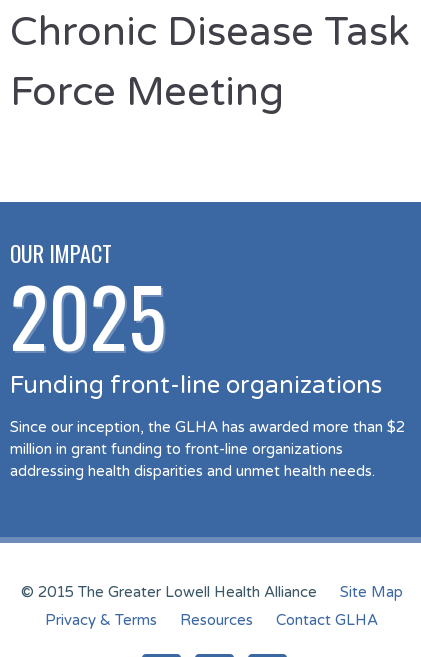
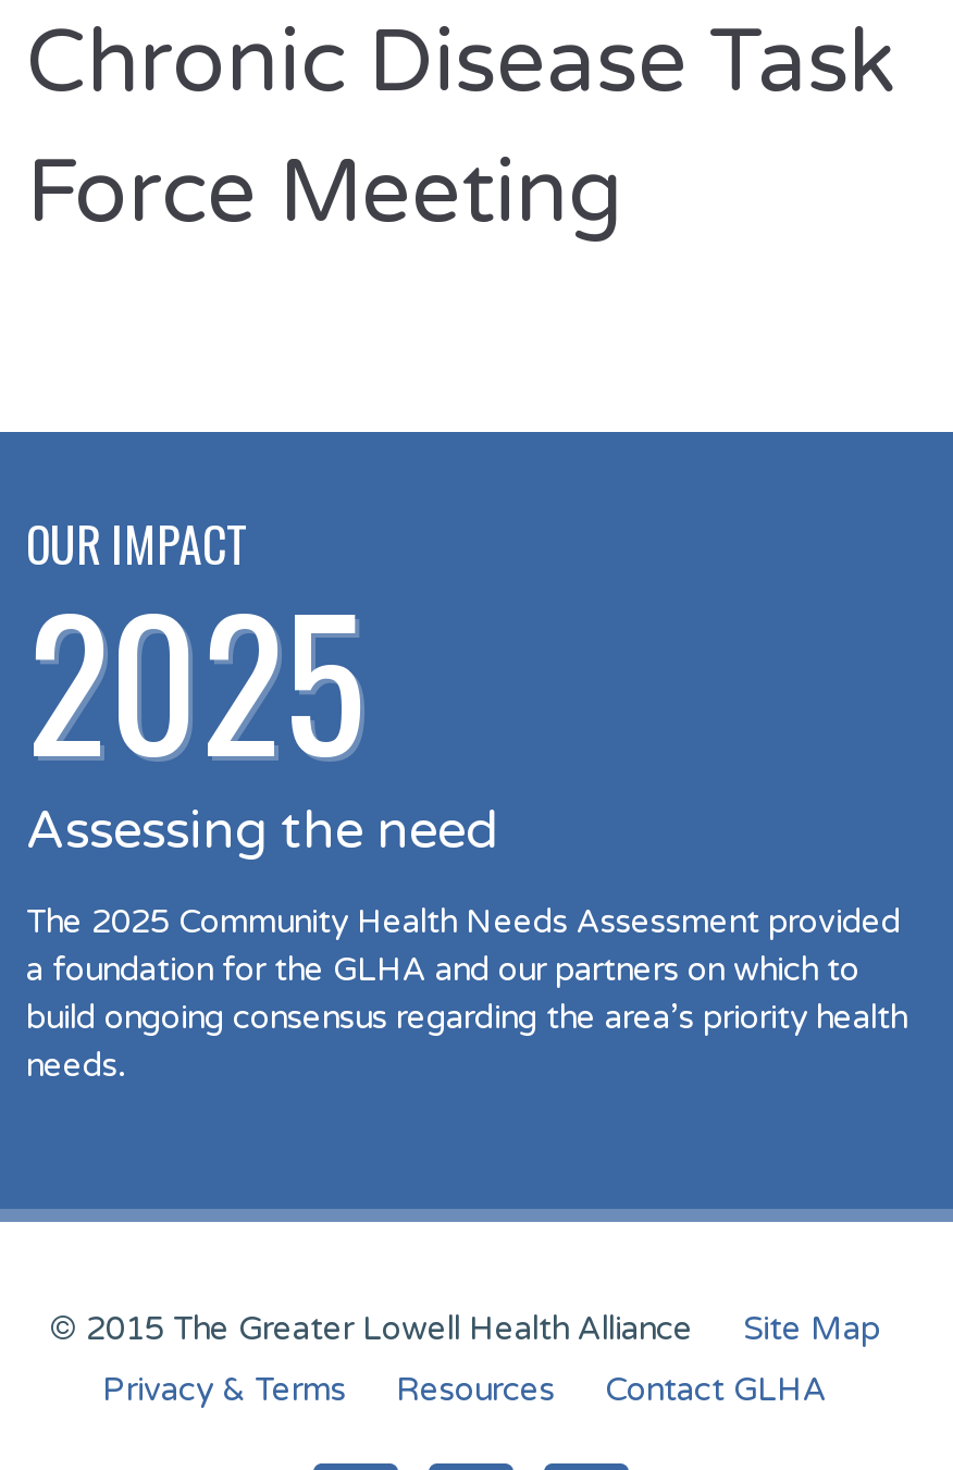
- Funding front-line organizations
+ Assessing the need

- Since our inception, the GLHA has awarded more than $2
- million in grant funding to front-line organizations
- addressing health disparities and unmet health needs.
+ The 2025 Community Health Needs Assessment provided
+ a foundation for the GLHA and our partners on which to
+ build ongoing consensus regarding the area’s priority health
+ needs.
